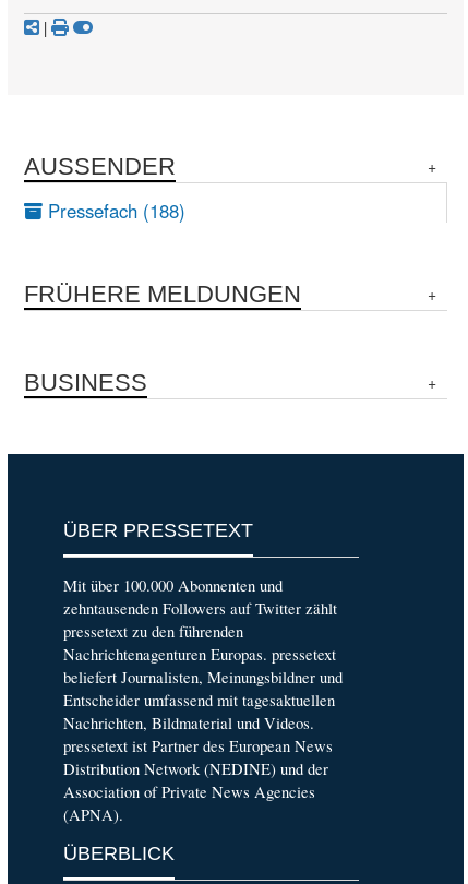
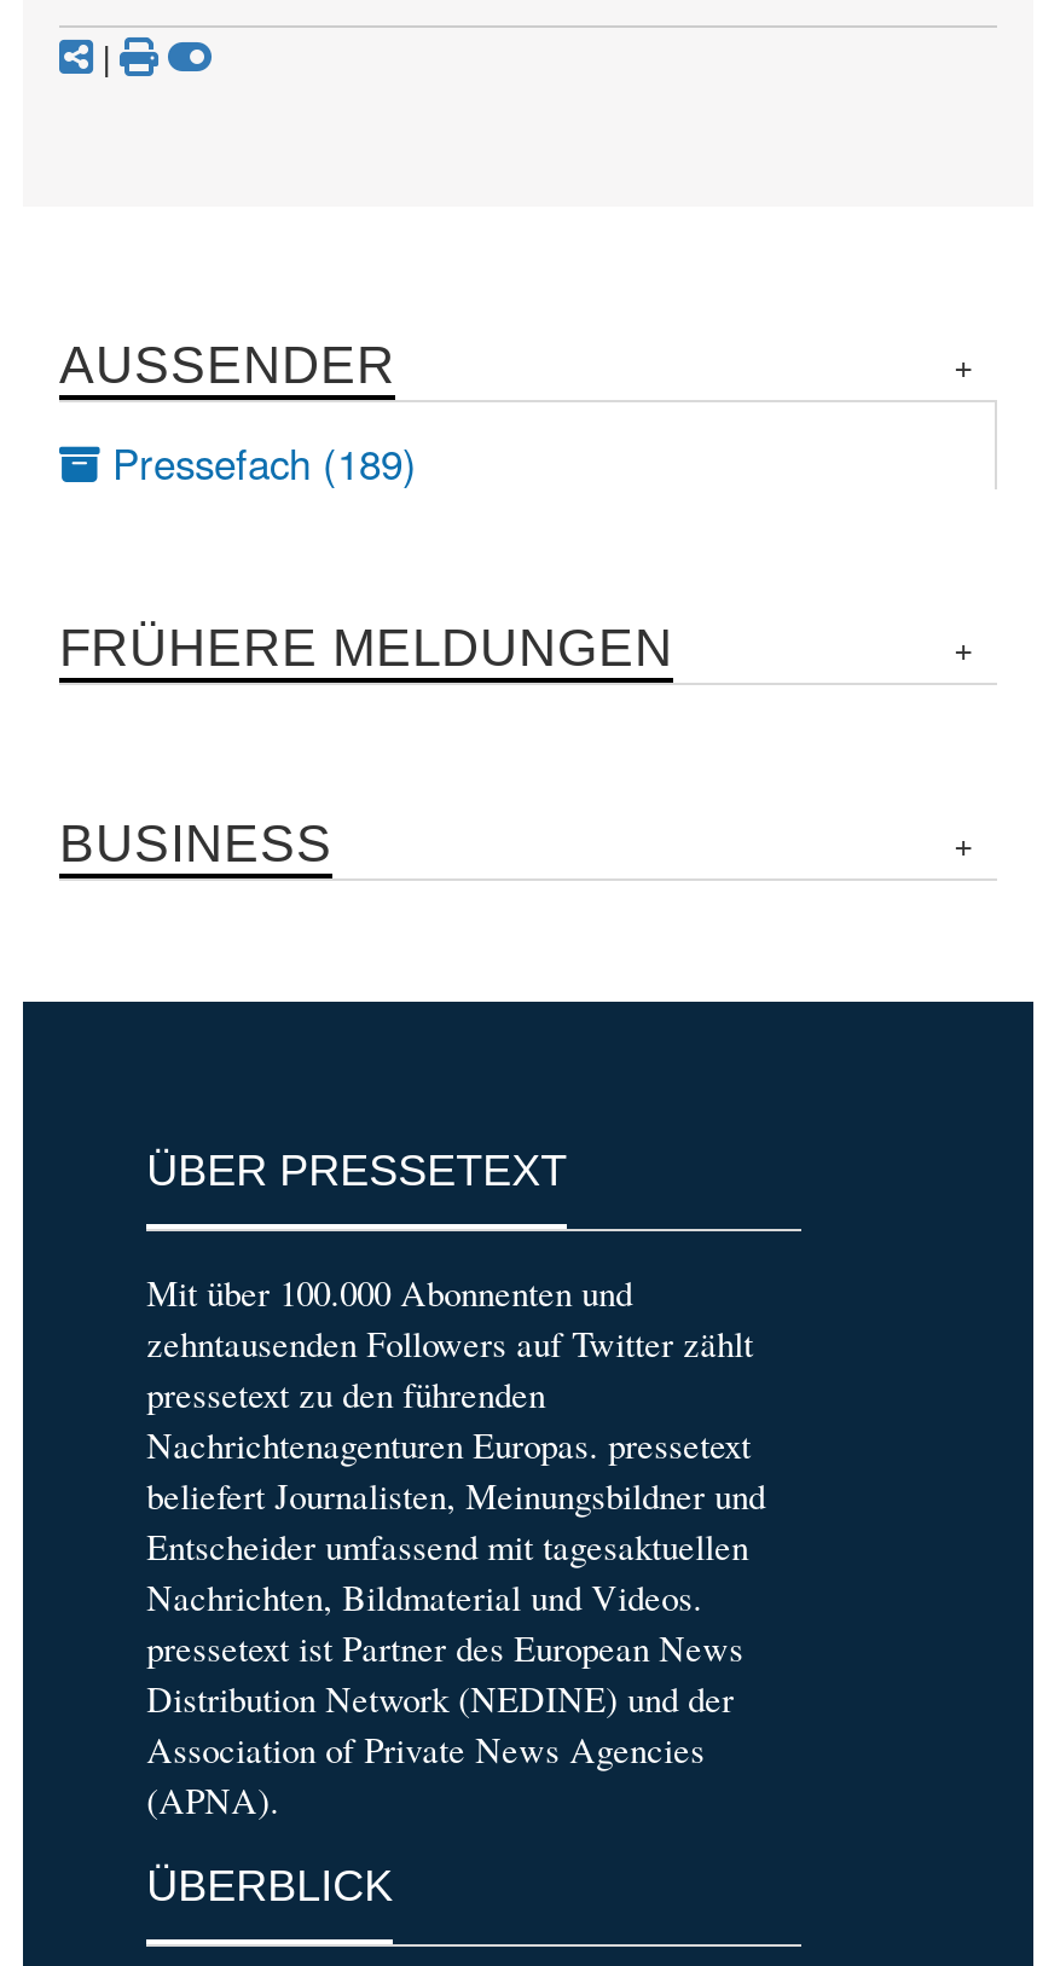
- Pressefach (188)
+ Pressefach (189)
